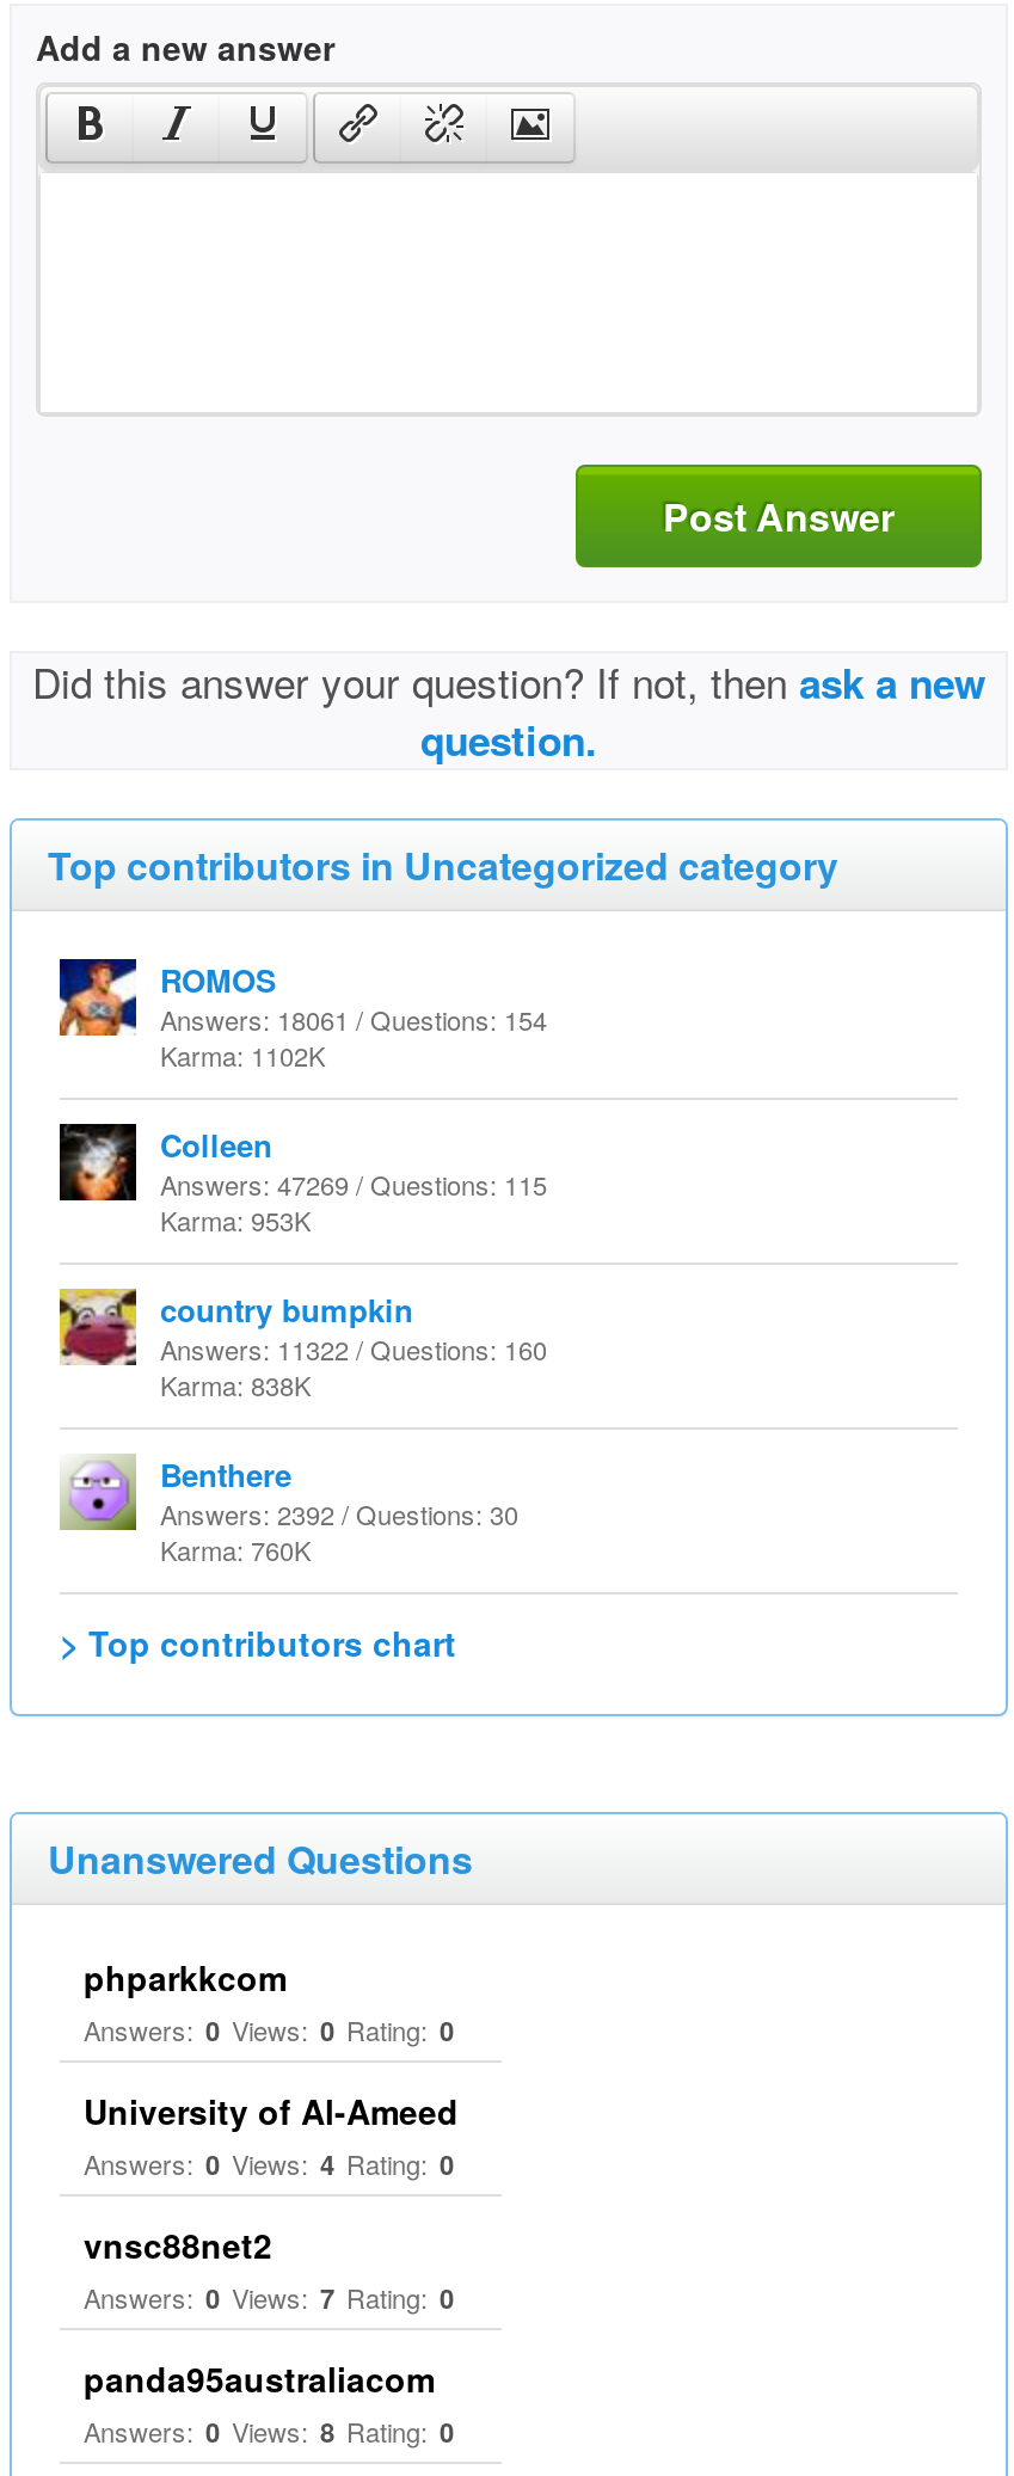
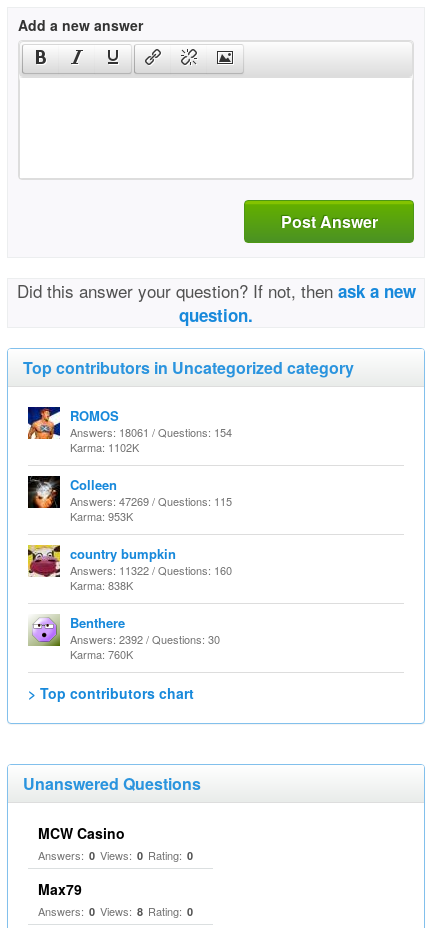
- phparkkcom
+ MCW Casino

- University of Al-Ameed
- Answers: 0 Views: 4 Rating: 0
- vnsc88net2
- Answers: 0 Views: 7 Rating: 0
- panda95australiacom
+ Max79
